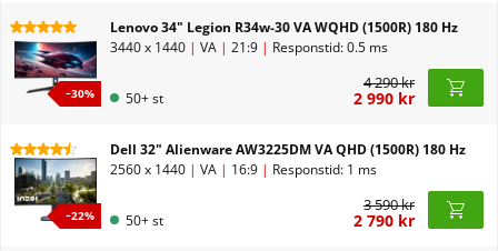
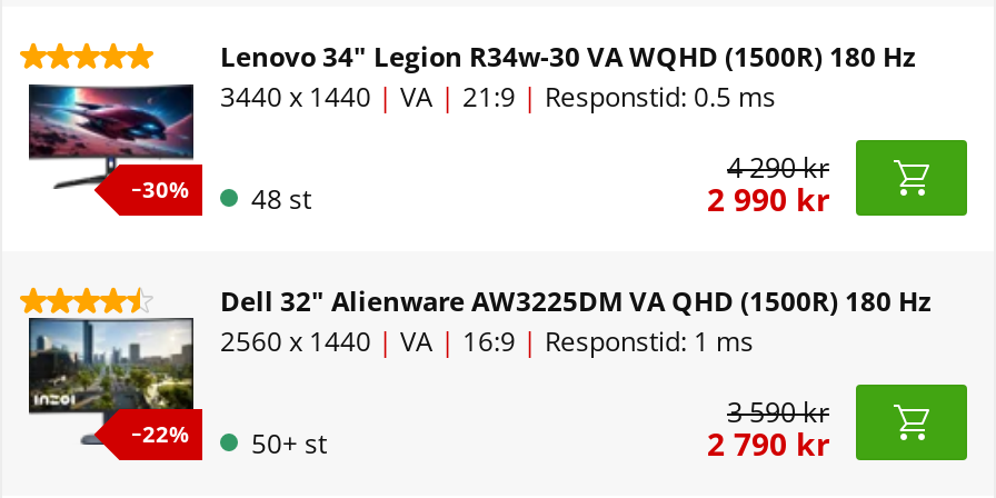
- 50+ st
+ 48 st
